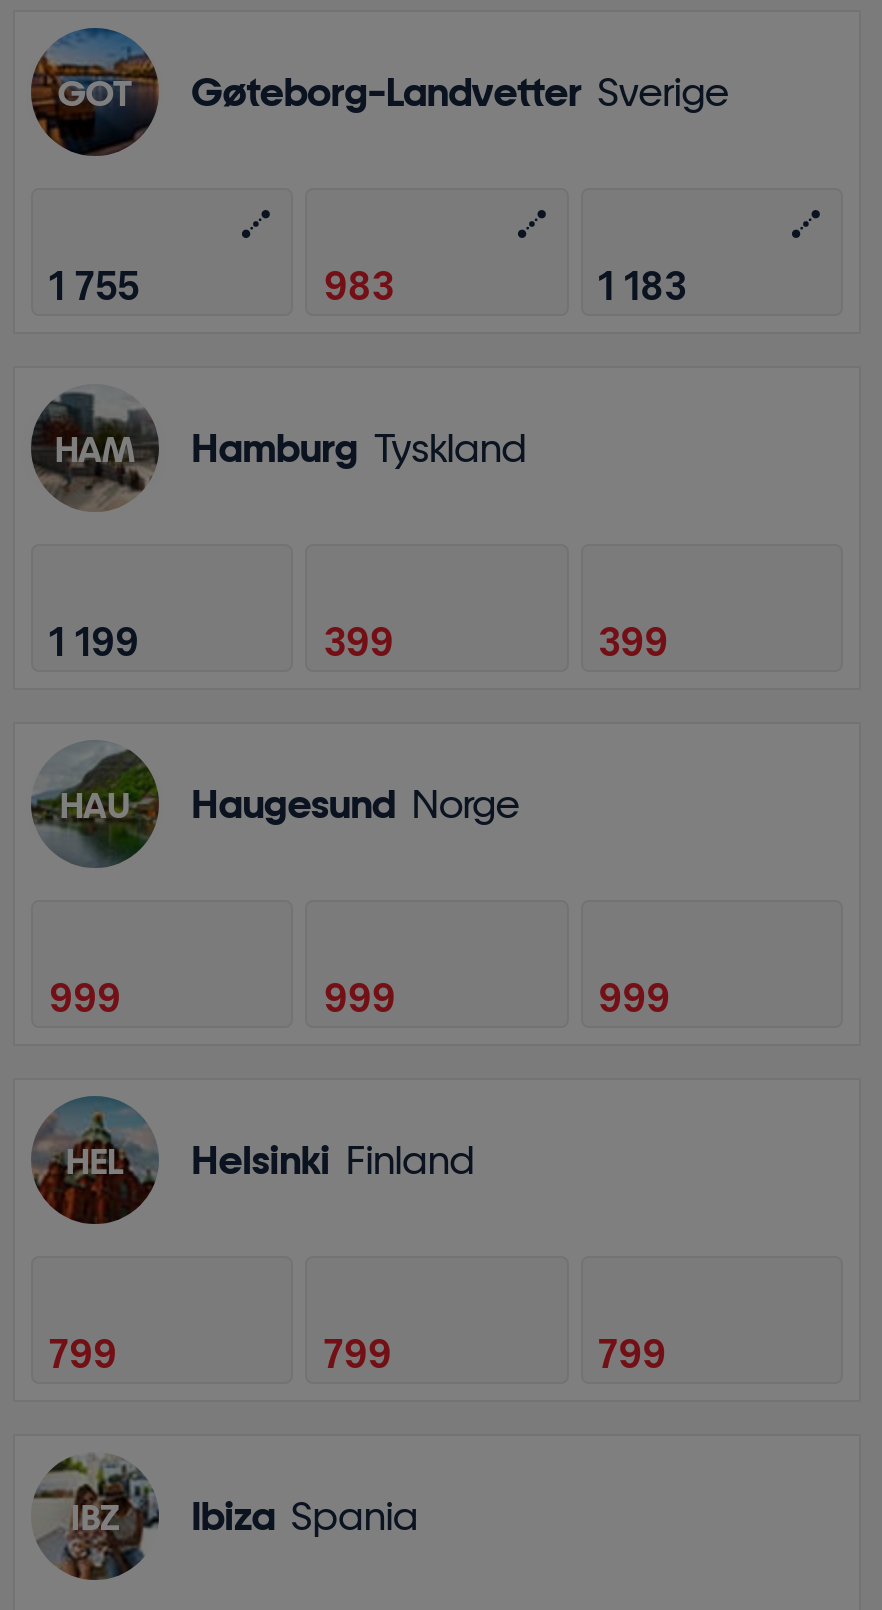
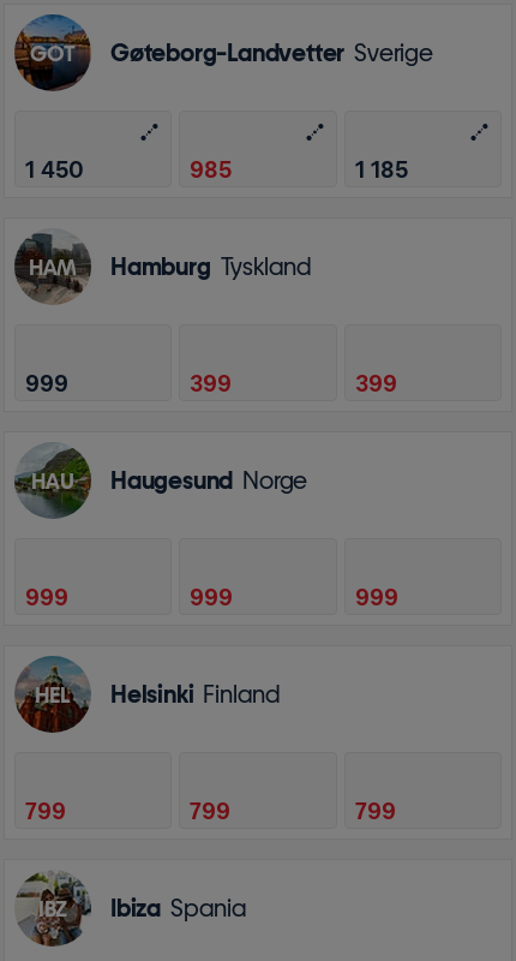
- 1 755
+ 1 450

- 983
+ 985

- 1 183
+ 1 185

- 1 199
+ 999
